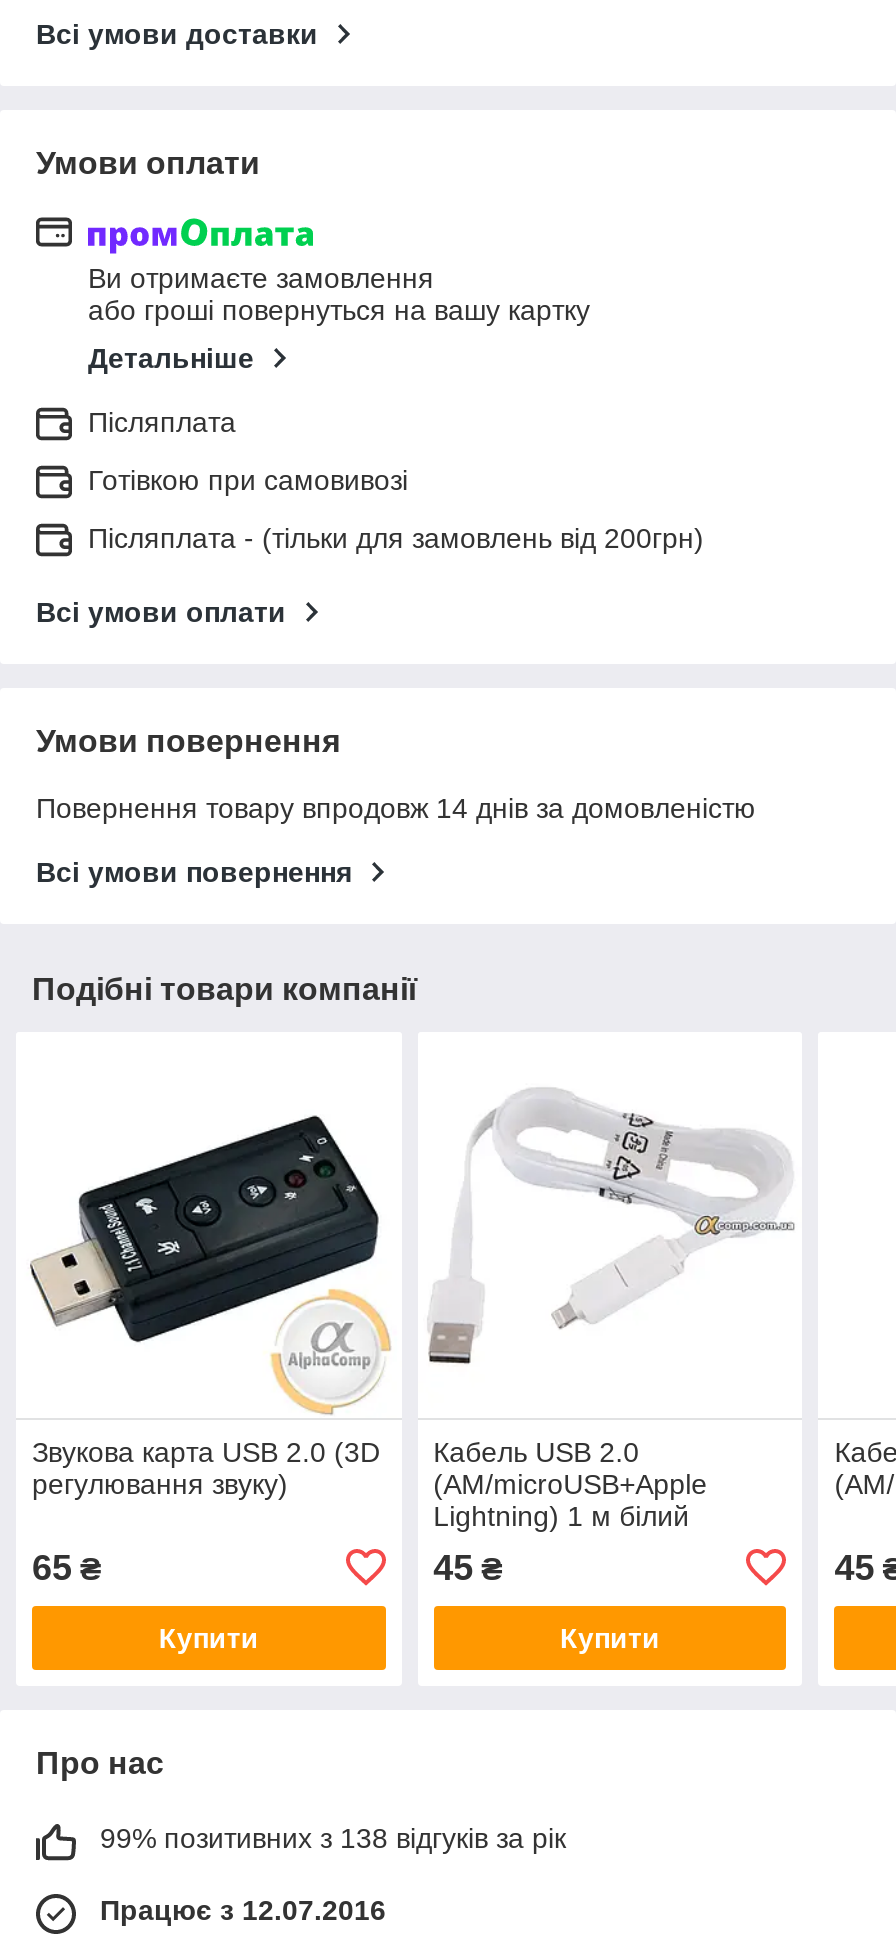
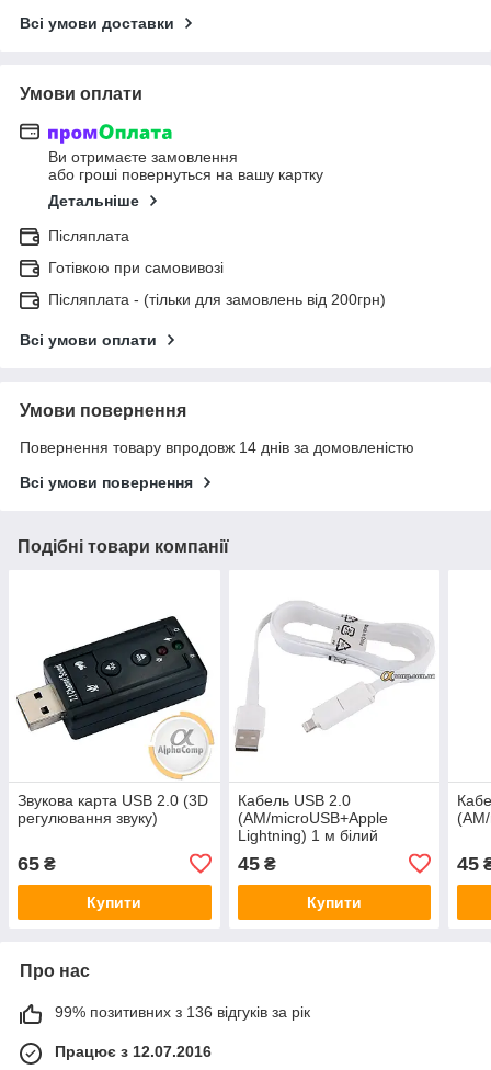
- 99% позитивних з 138 відгуків за рік
+ 99% позитивних з 136 відгуків за рік
